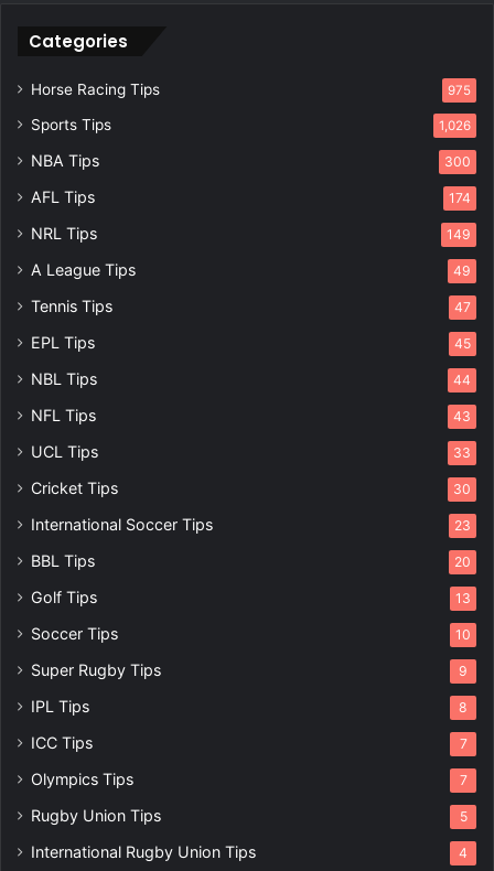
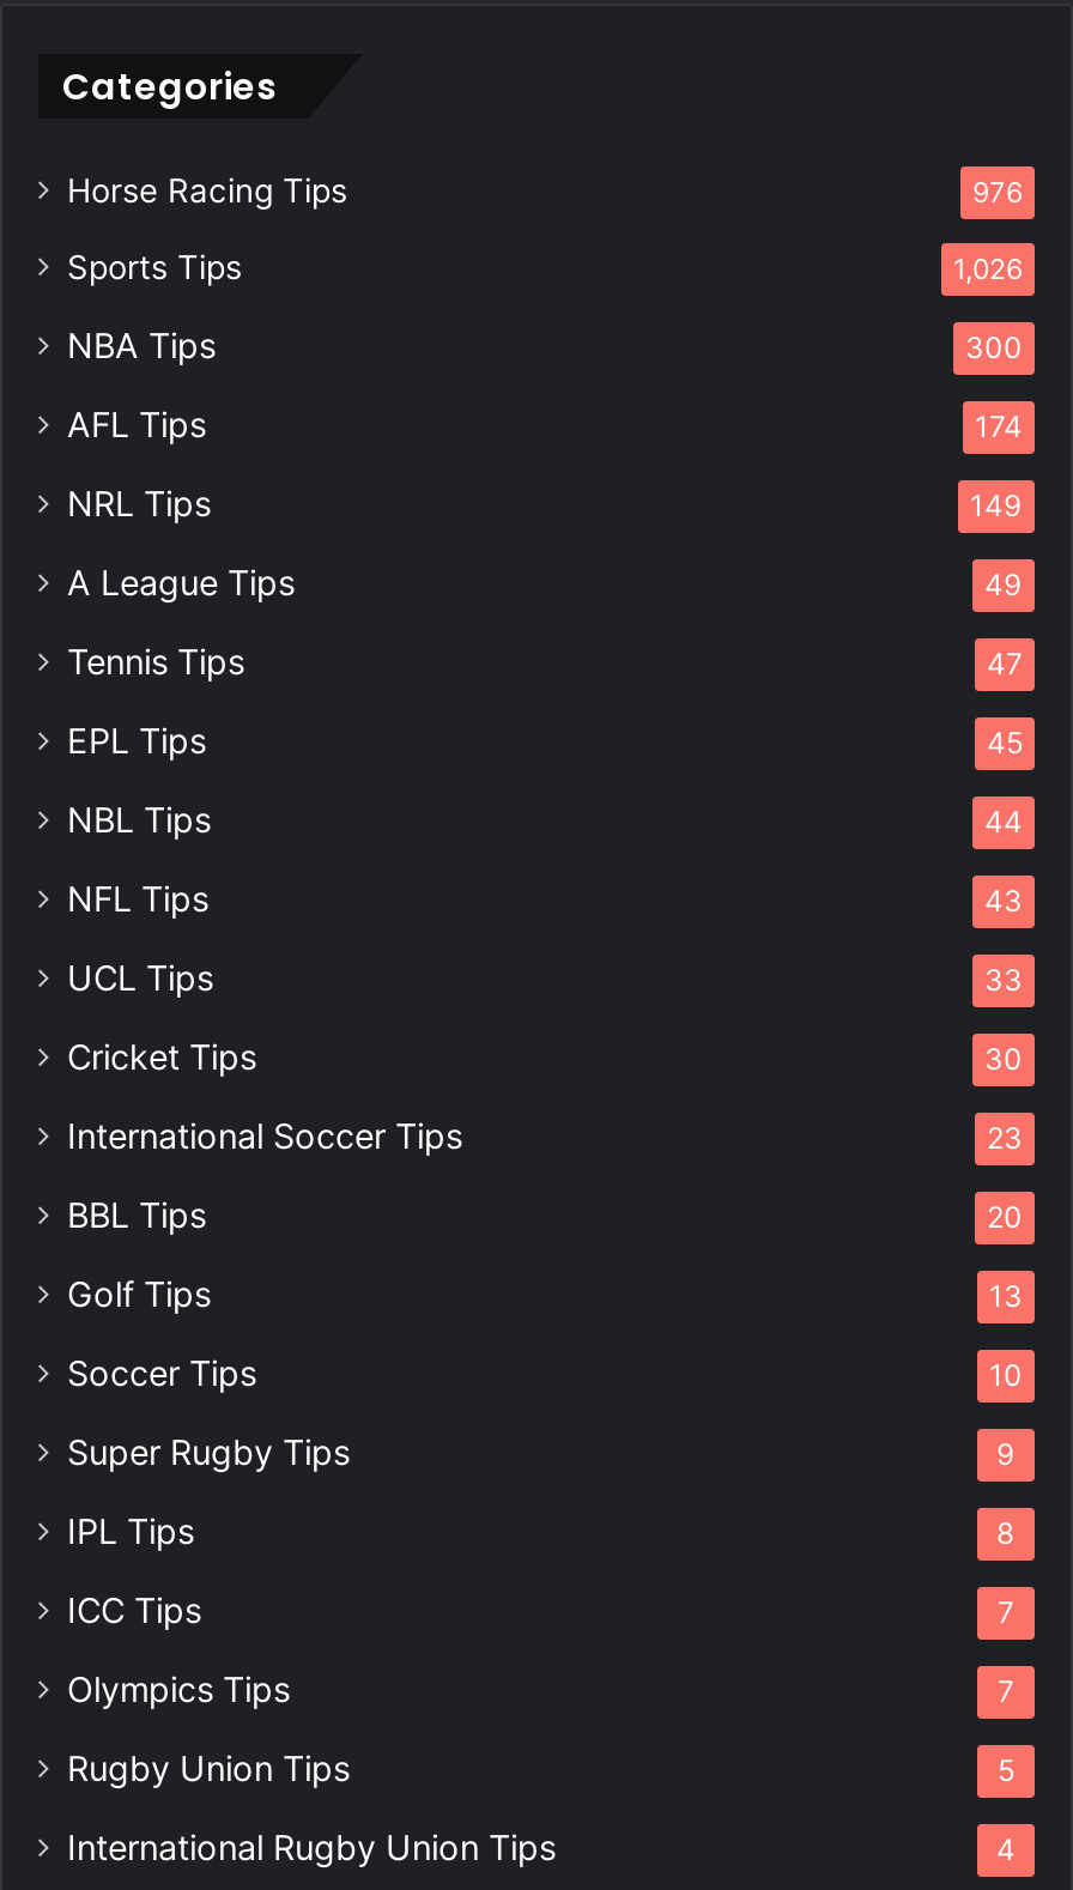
- 975
+ 976
